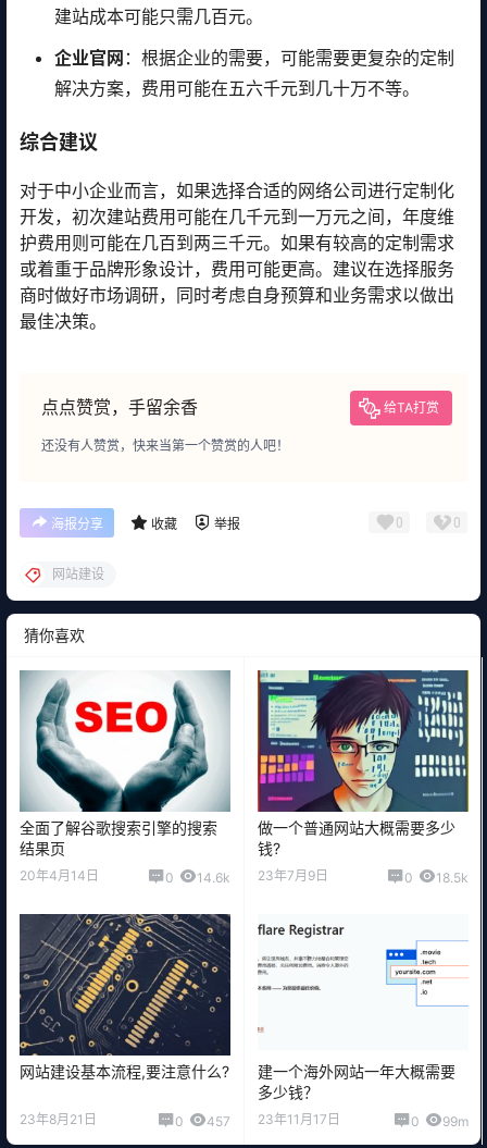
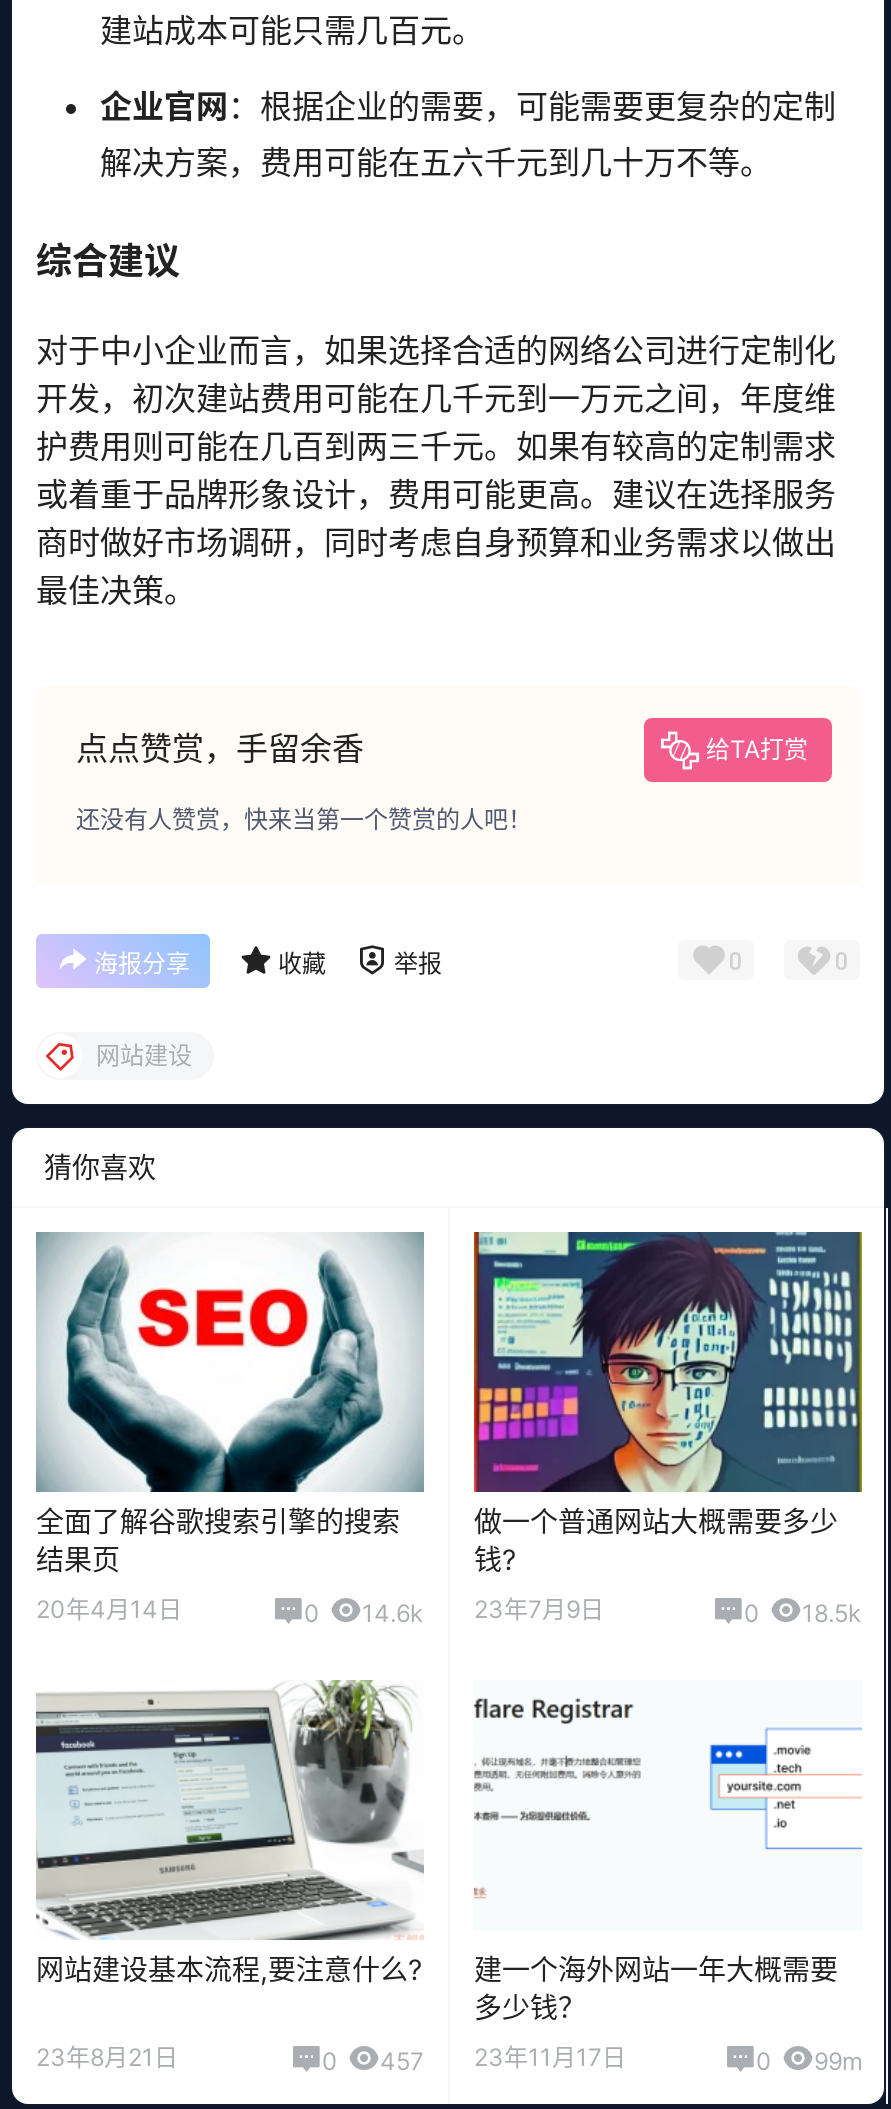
- [image]
+ [image]
